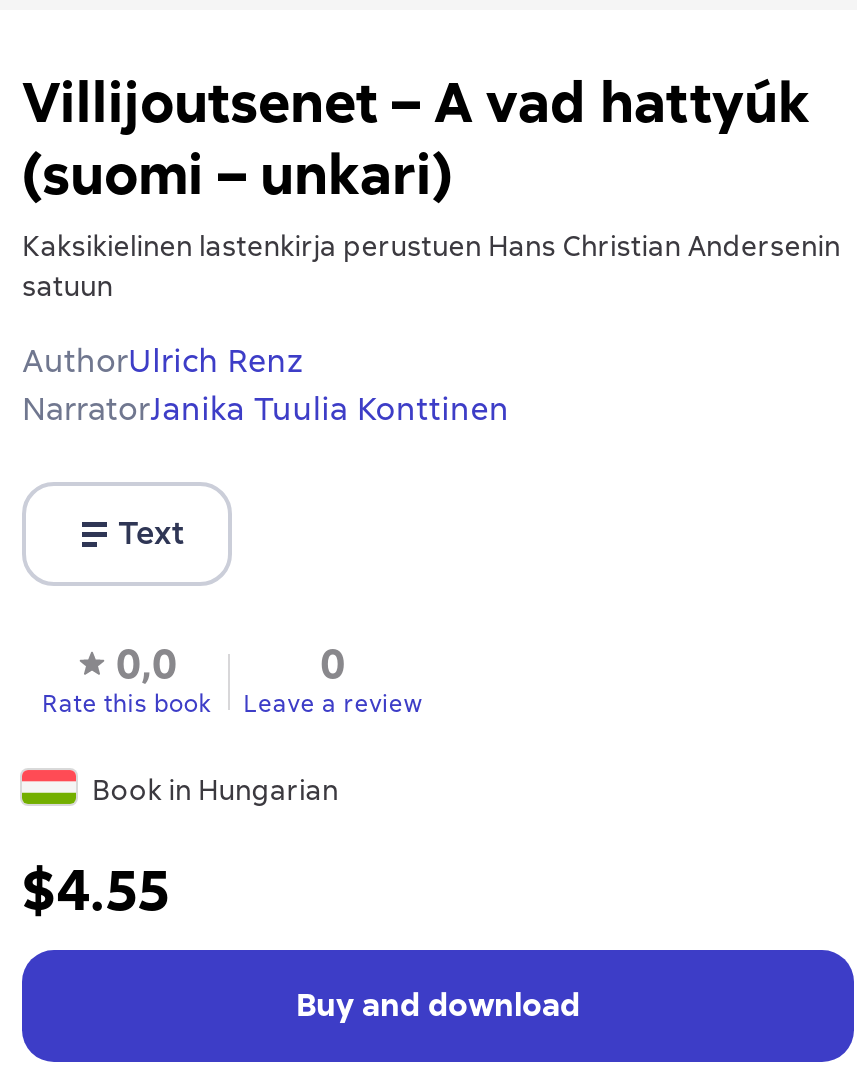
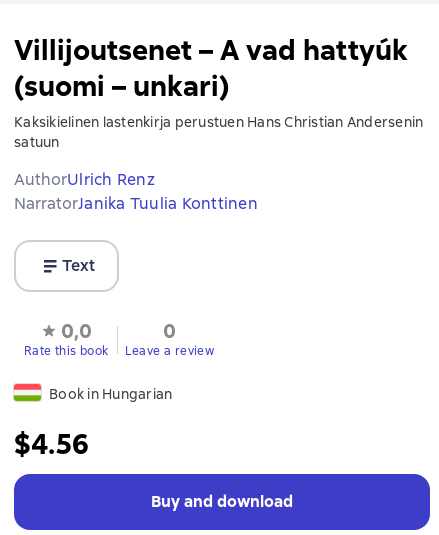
- $4.55
+ $4.56
